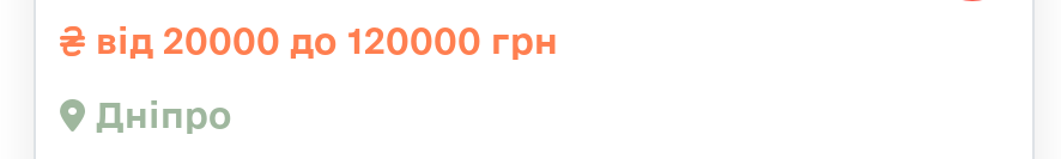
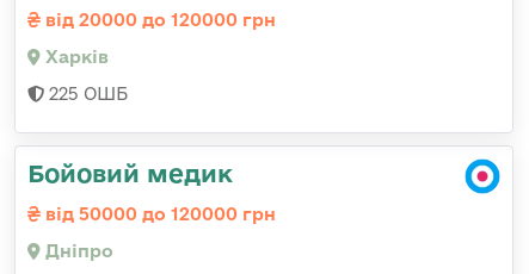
+ Харків
+ 225 ОШБ
+ Бойовий медик
+ від 50000 до 120000 грн

+ [image]
